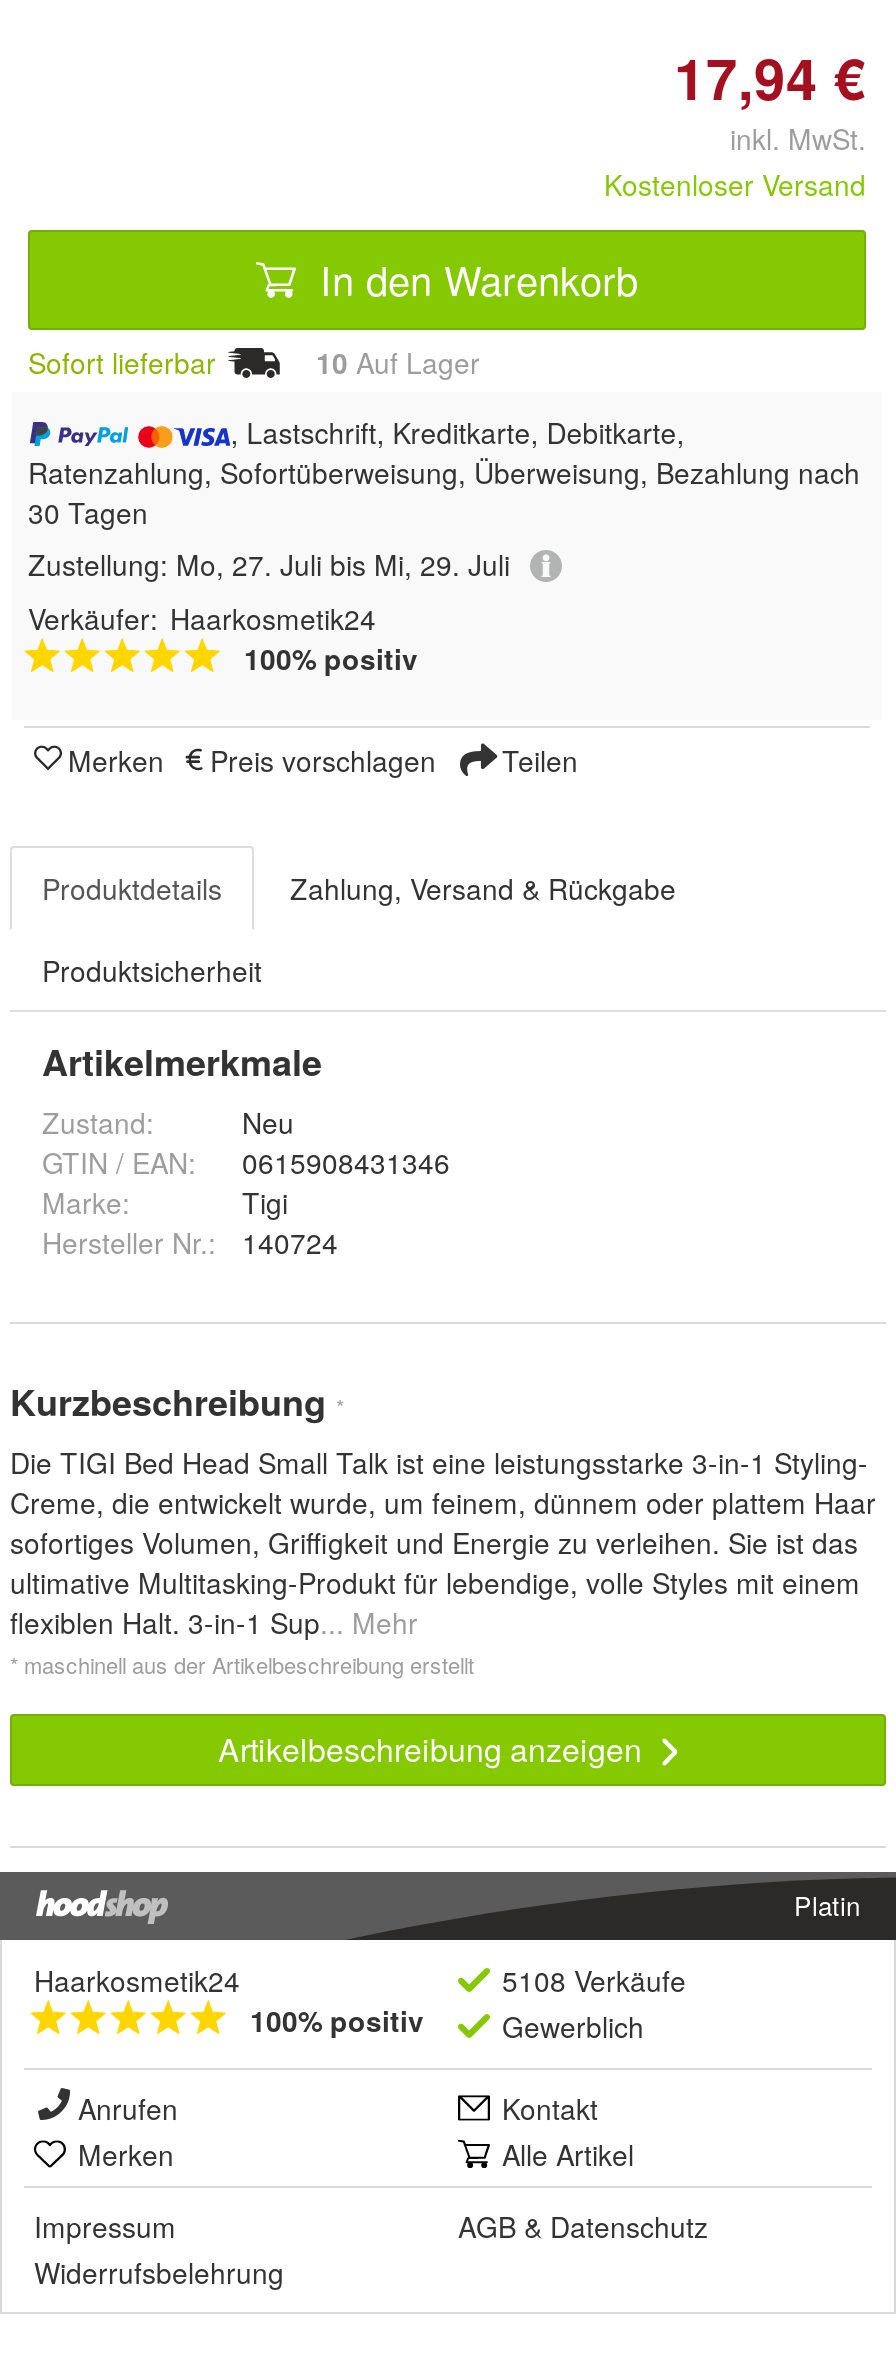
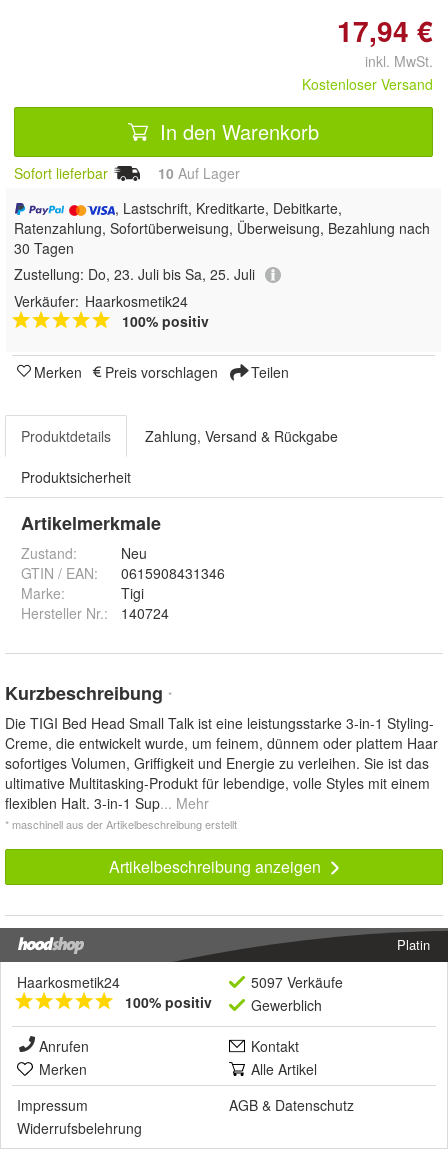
- Zustellung: Mo, 27. Juli bis Mi, 29. Juli
+ Zustellung: Do, 23. Juli bis Sa, 25. Juli

- 5108 Verkäufe
+ 5097 Verkäufe
